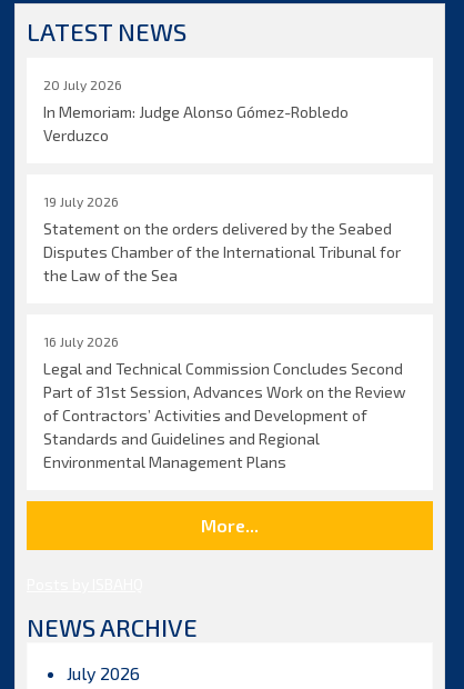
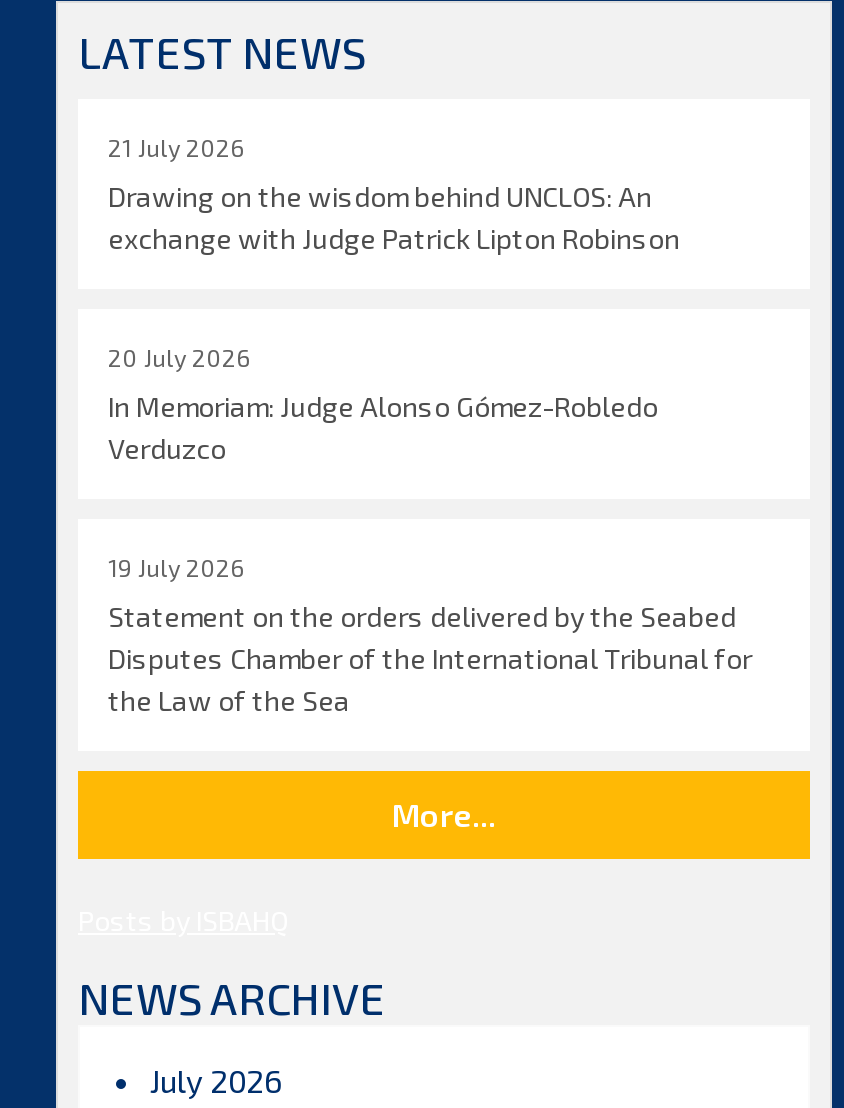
+ 21 July 2026
+ Drawing on the wisdom behind UNCLOS: An
+ exchange with Judge Patrick Lipton Robinson

moved down: 20 July 2026 | In Memoriam: Judge Alonso Gómez-Robledo | Verduzco | 19 July 2026 | Statement on the orders delivered by the Seabed | Disputes Chamber of the International Tribunal for | the Law of the Sea

- 16 July 2026
- Legal and Technical Commission Concludes Second
- Part of 31st Session, Advances Work on the Review
- of Contractors’ Activities and Development of
- Standards and Guidelines and Regional
- Environmental Management Plans
